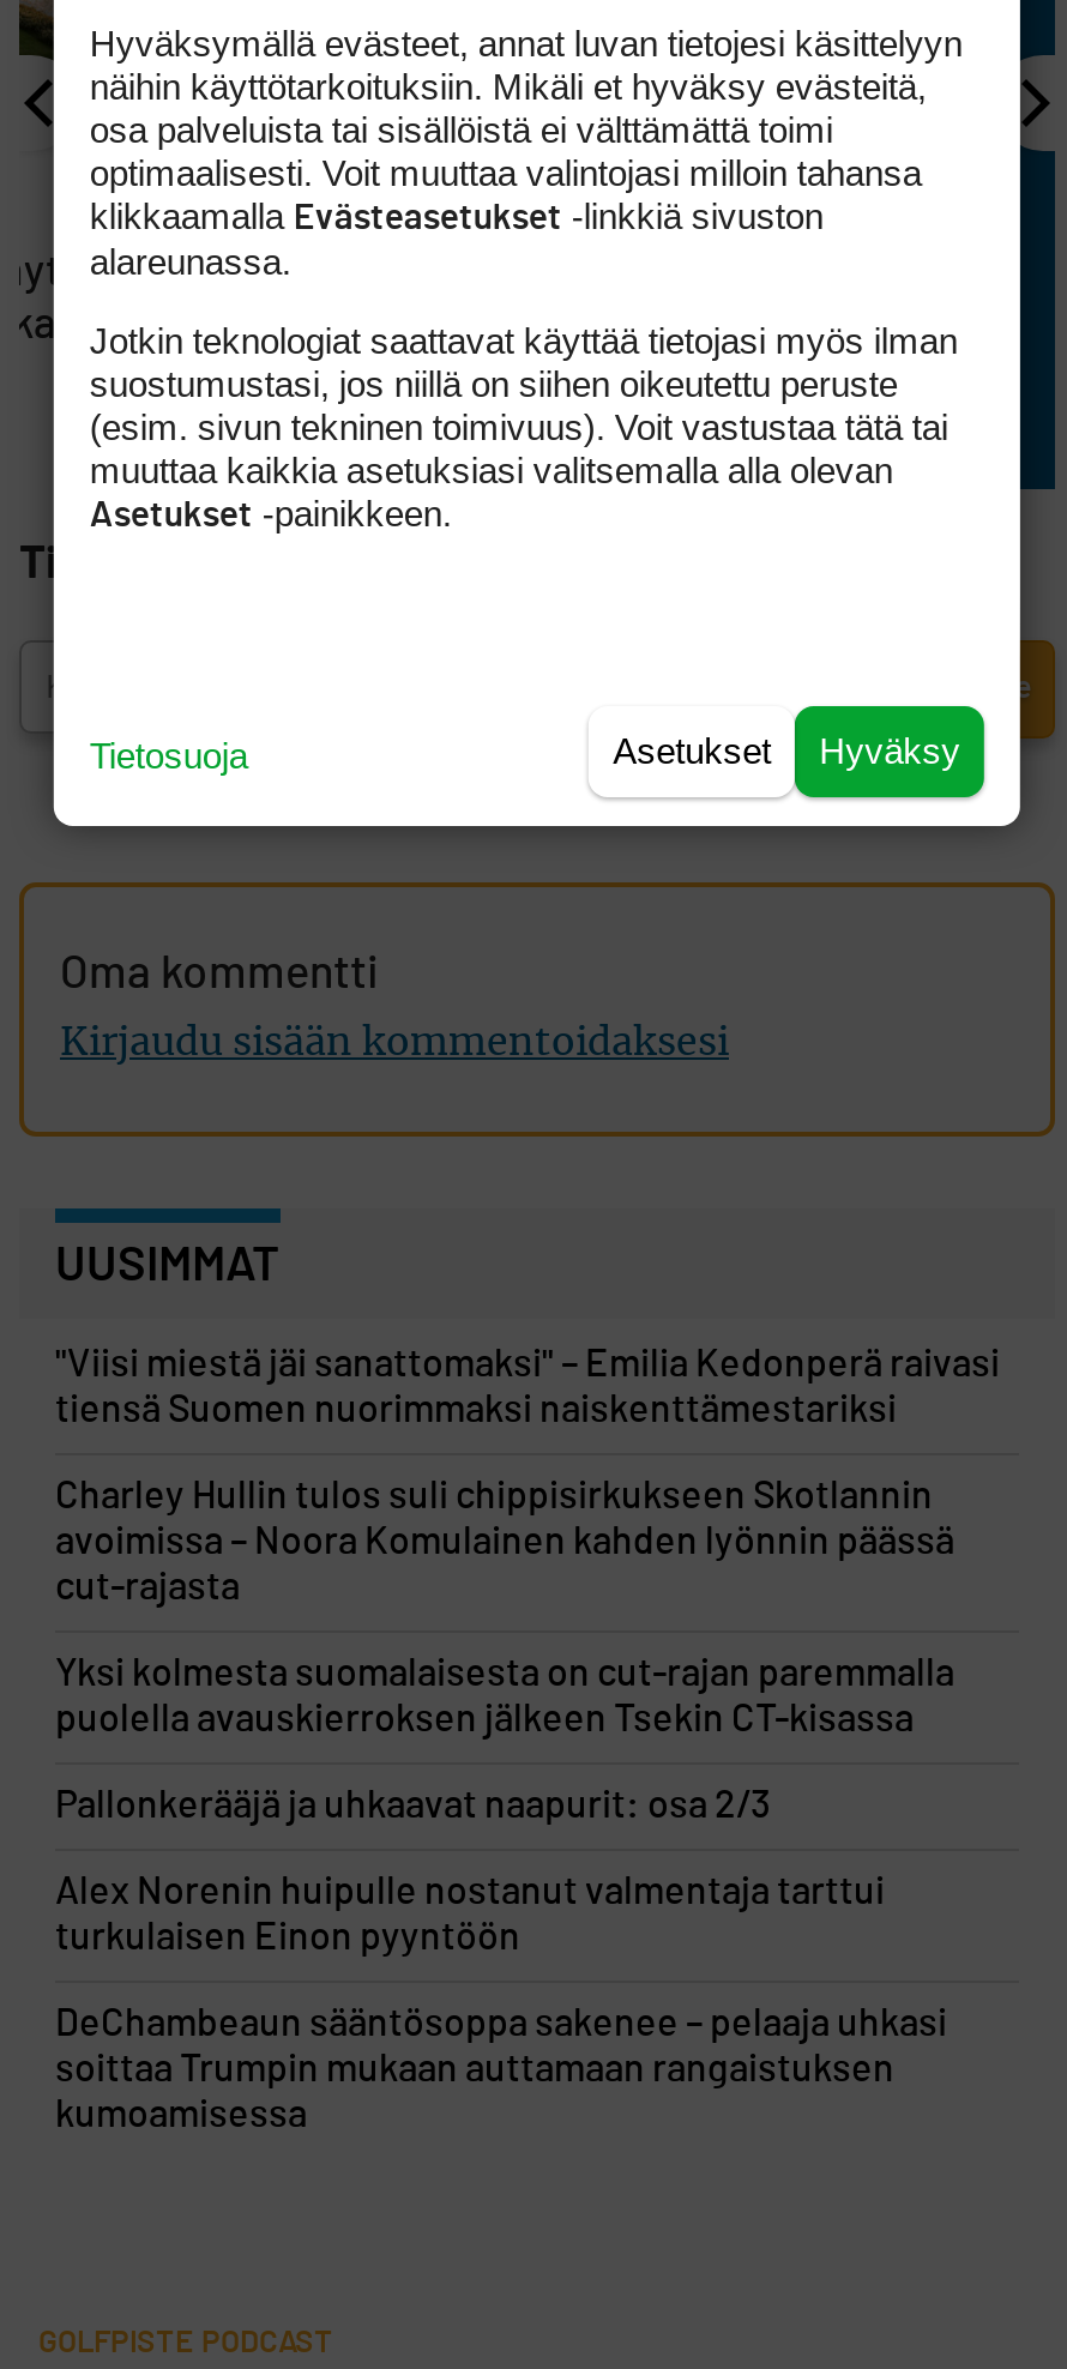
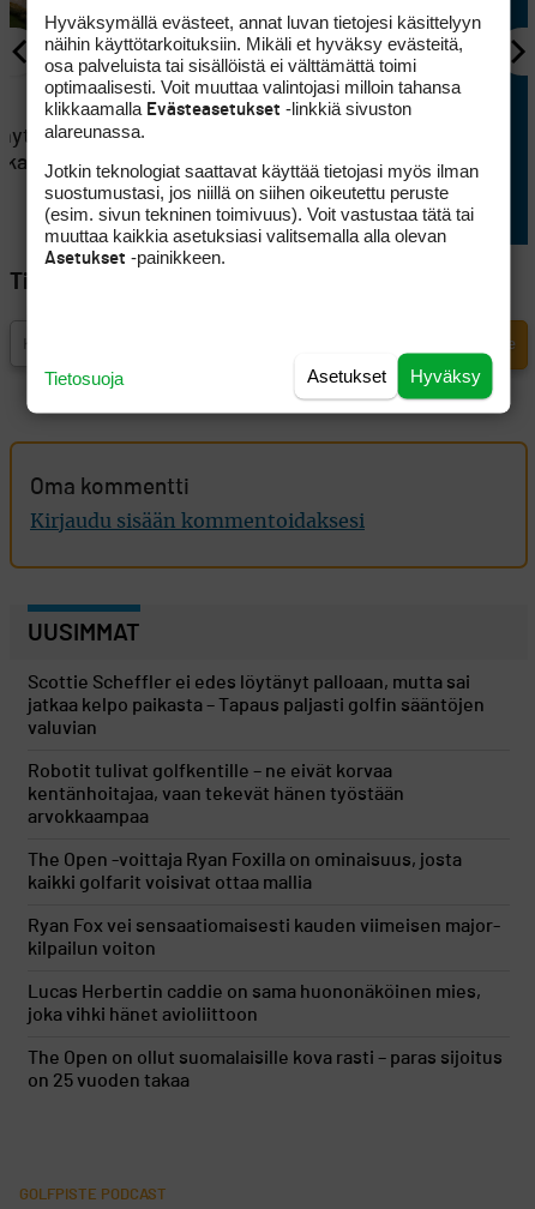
- "Viisi miestä jäi sanattomaksi" – Emilia Kedonperä raivasi
- tiensä Suomen nuorimmaksi naiskenttämestariksi
+ Scottie Scheffler ei edes löytänyt palloaan, mutta sai
+ jatkaa kelpo paikasta – Tapaus paljasti golfin sääntöjen
+ valuvian

- Charley Hullin tulos suli chippisirkukseen Skotlannin
- avoimissa – Noora Komulainen kahden lyönnin päässä
- cut-rajasta
+ Robotit tulivat golfkentille – ne eivät korvaa
+ kentänhoitajaa, vaan tekevät hänen työstään
+ arvokkaampaa

- Yksi kolmesta suomalaisesta on cut-rajan paremmalla
- puolella avauskierroksen jälkeen Tsekin CT-kisassa
+ The Open -voittaja Ryan Foxilla on ominaisuus, josta
+ kaikki golfarit voisivat ottaa mallia

- Pallonkerääjä ja uhkaavat naapurit: osa 2/3
+ Ryan Fox vei sensaatiomaisesti kauden viimeisen major-
+ kilpailun voiton

- Alex Norenin huipulle nostanut valmentaja tarttui
- turkulaisen Einon pyyntöön
+ Lucas Herbertin caddie on sama huononäköinen mies,
+ joka vihki hänet avioliittoon

- DeChambeaun sääntösoppa sakenee – pelaaja uhkasi
- soittaa Trumpin mukaan auttamaan rangaistuksen
- kumoamisessa
+ The Open on ollut suomalaisille kova rasti – paras sijoitus
+ on 25 vuoden takaa
